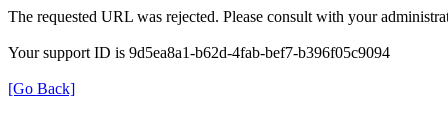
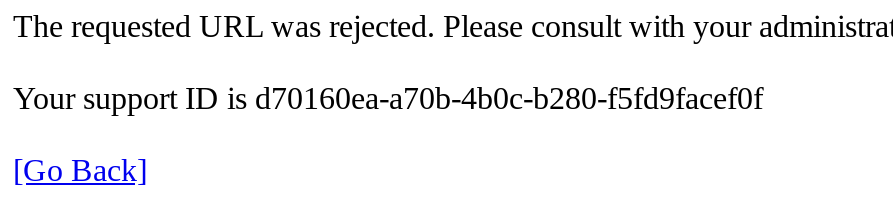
- Your support ID is 9d5ea8a1-b62d-4fab-bef7-b396f05c9094
+ Your support ID is d70160ea-a70b-4b0c-b280-f5fd9facef0f
